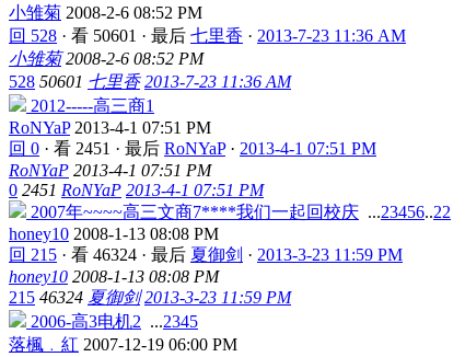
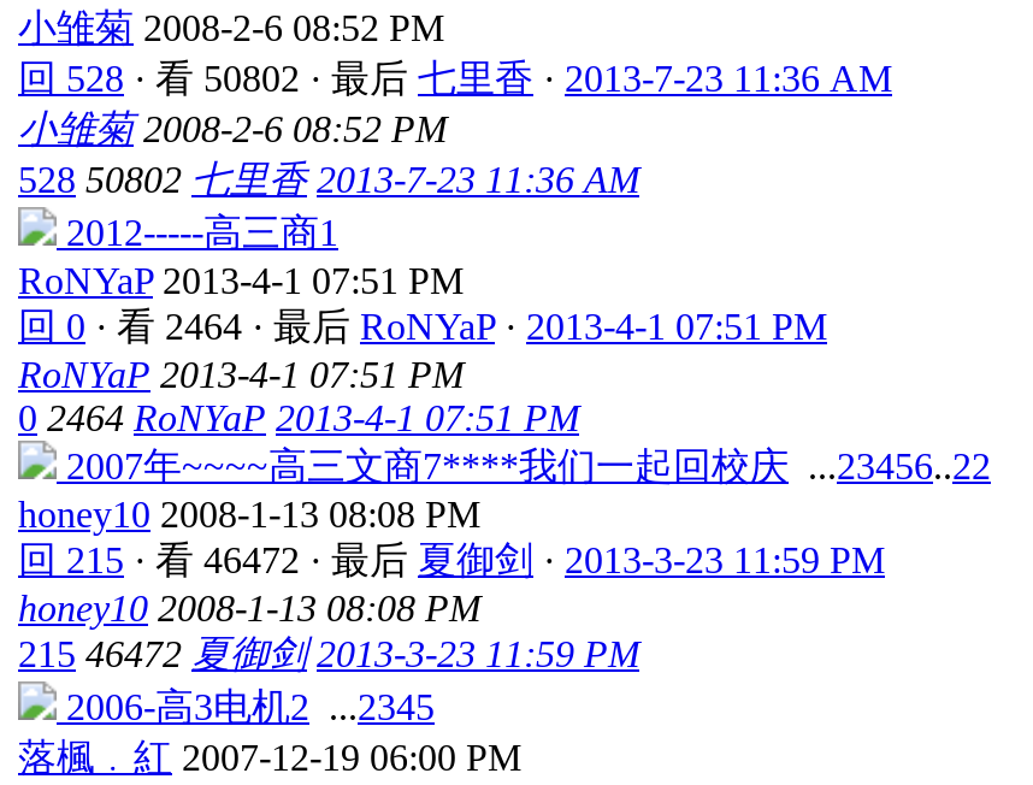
- 回 528 · 看 50601 · 最后七里香· 2013-7-23 11:36 AM
+ 回 528 · 看 50802 · 最后七里香· 2013-7-23 11:36 AM

- 528 50601 七里香 2013-7-23 11:36 AM
+ 528 50802 七里香 2013-7-23 11:36 AM

- 回 0 · 看 2451 · 最后RoNYaP · 2013-4-1 07:51 PM
+ 回 0 · 看 2464 · 最后RoNYaP · 2013-4-1 07:51 PM

- 0 2451 RoNYaP 2013-4-1 07:51 PM
+ 0 2464 RoNYaP 2013-4-1 07:51 PM

- 回 215 · 看 46324 · 最后夏御剑· 2013-3-23 11:59 PM
+ 回 215 · 看 46472 · 最后夏御剑· 2013-3-23 11:59 PM

- 215 46324 夏御剑 2013-3-23 11:59 PM
+ 215 46472 夏御剑 2013-3-23 11:59 PM
